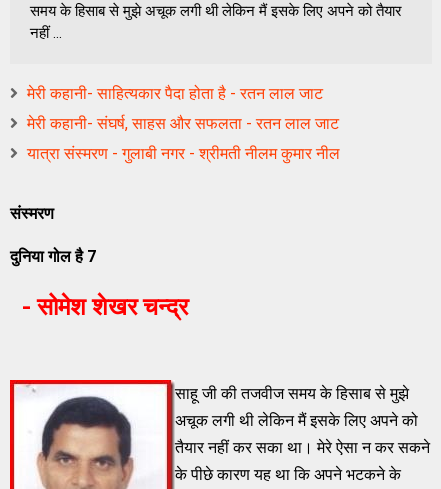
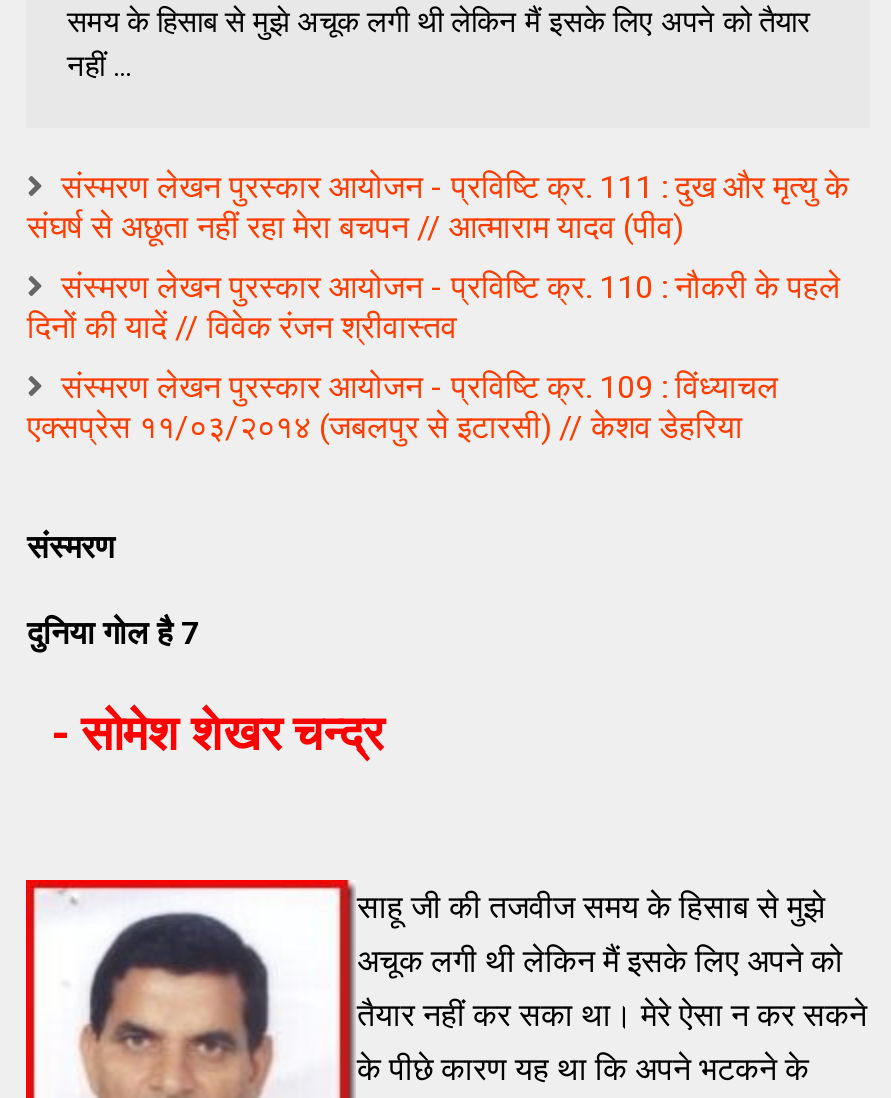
- मेरी कहानी- साहित्यकार पैदा होता है - रतन लाल जाट
+ संस्मरण लेखन पुरस्कार आयोजन - प्रविष्टि क्र. 111 : दुख और मृत्‍यु के
+ संघर्ष से अछूता नहीं रहा मेरा बचपन // आत्‍माराम यादव (पीव)

- मेरी कहानी- संघर्ष, साहस और सफलता - रतन लाल जाट
+ संस्मरण लेखन पुरस्कार आयोजन - प्रविष्टि क्र. 110 : नौकरी के पहले
+ दिनों की यादें // विवेक रंजन श्रीवास्तव

- यात्रा संस्मरण - गुलाबी नगर - श्रीमती नीलम कुमार नील
+ संस्मरण लेखन पुरस्कार आयोजन - प्रविष्टि क्र. 109 : विंध्याचल
+ एक्सप्रेस ११/०३/२०१४ (जबलपुर से इटारसी) // केशव डेहरिया
